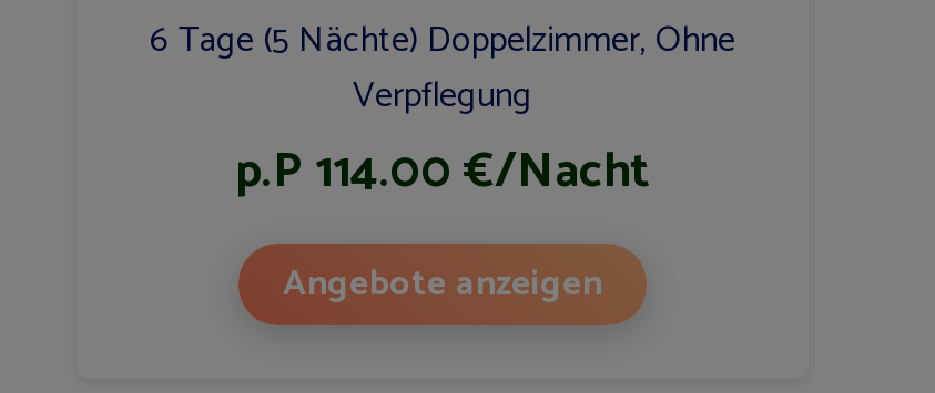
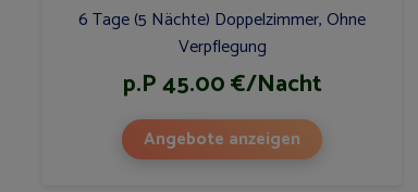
- p.P 114.00 €/Nacht
+ p.P 45.00 €/Nacht
